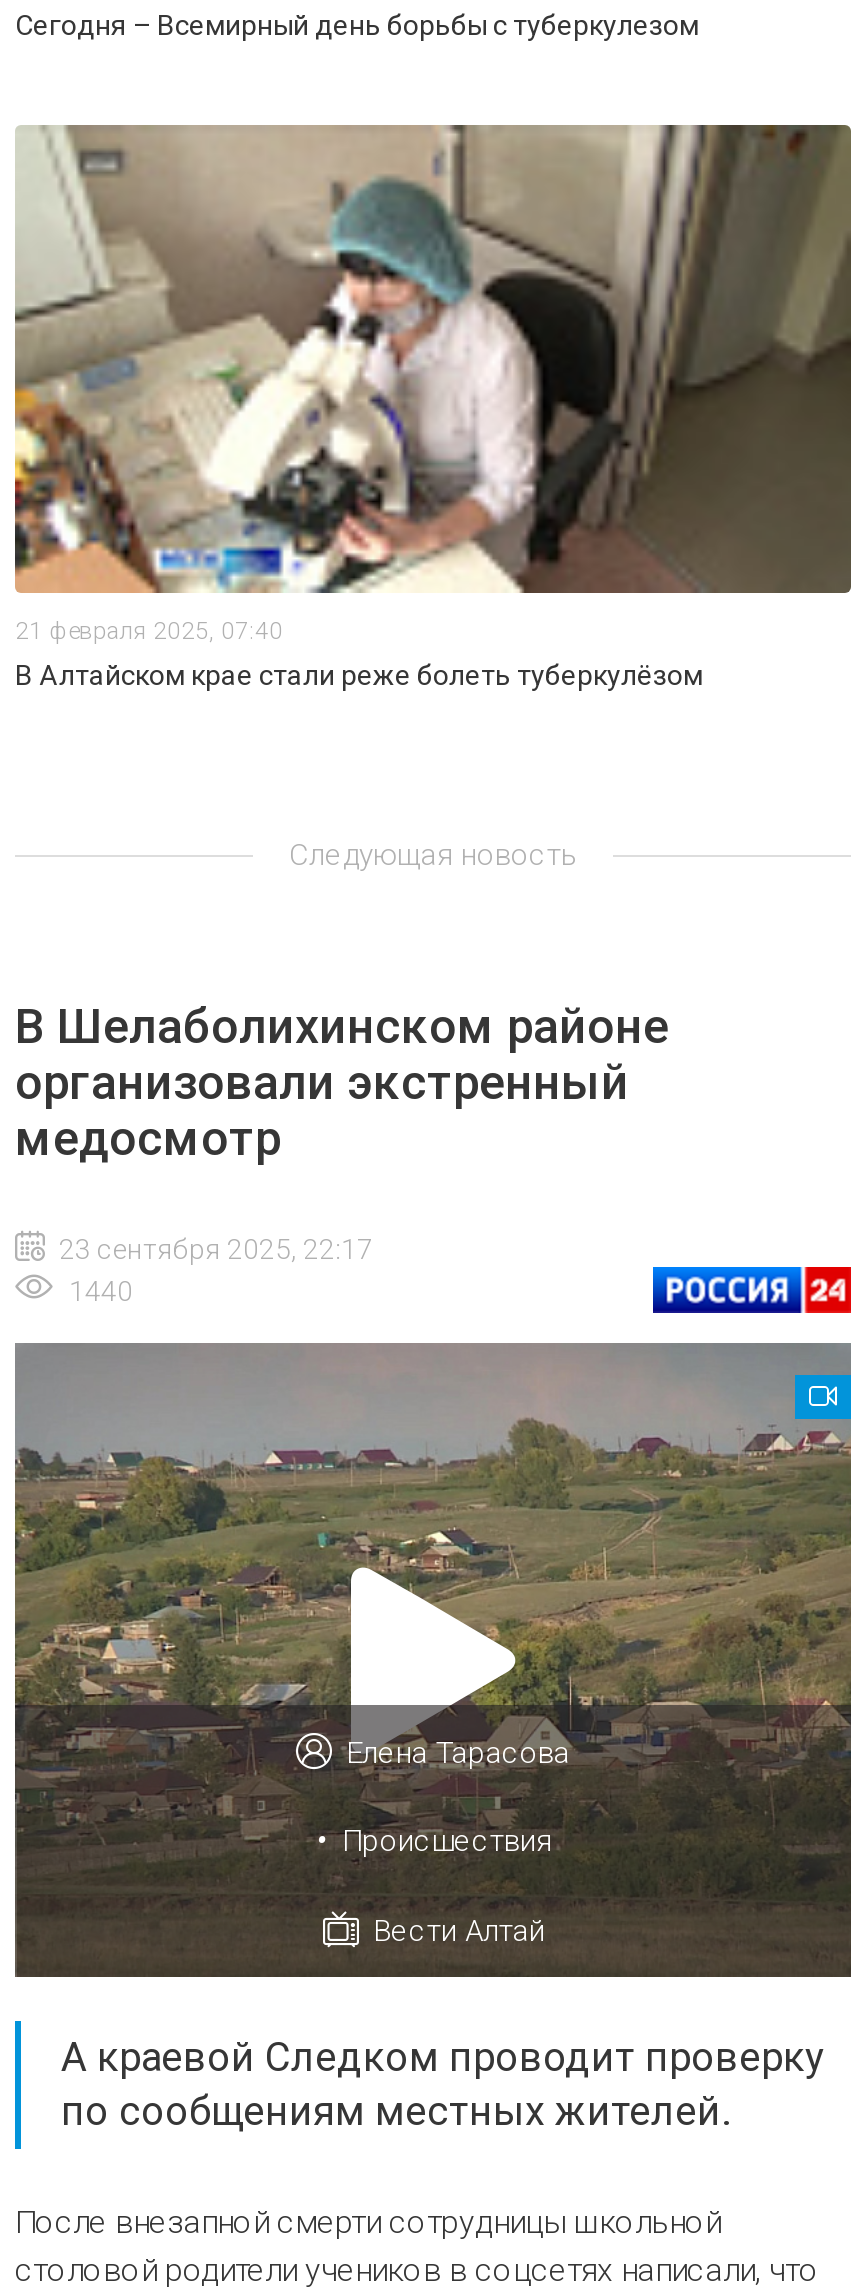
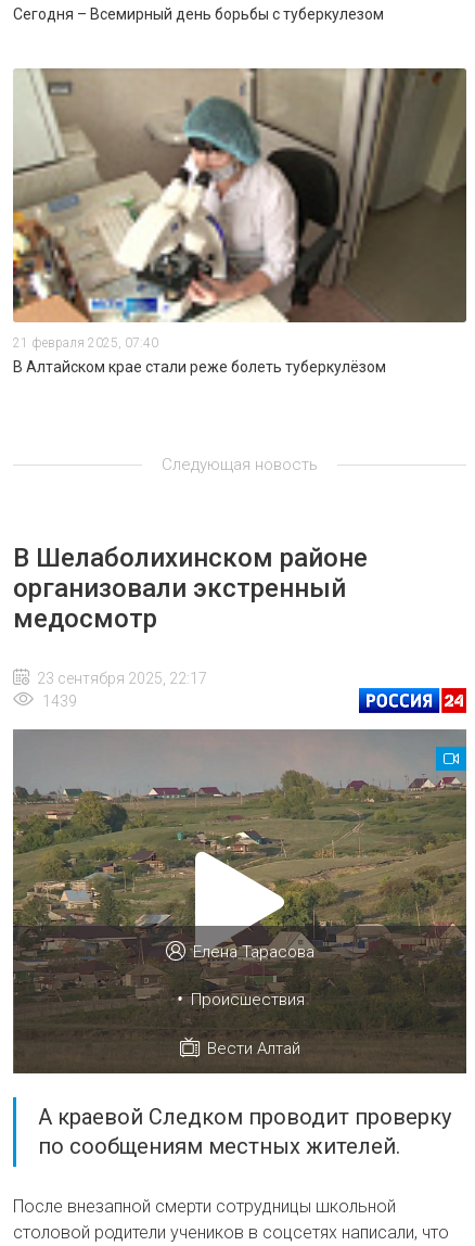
- 1440
+ 1439
